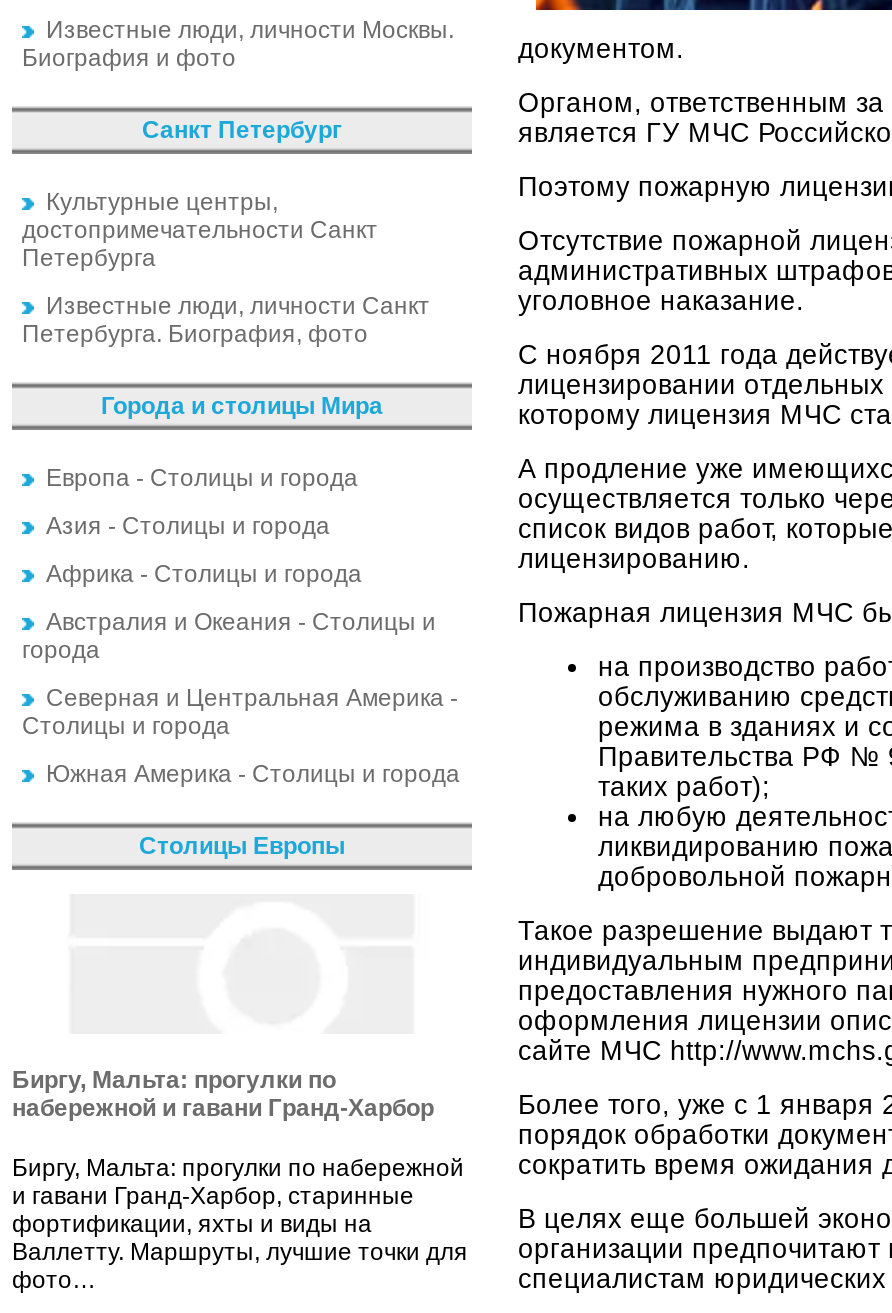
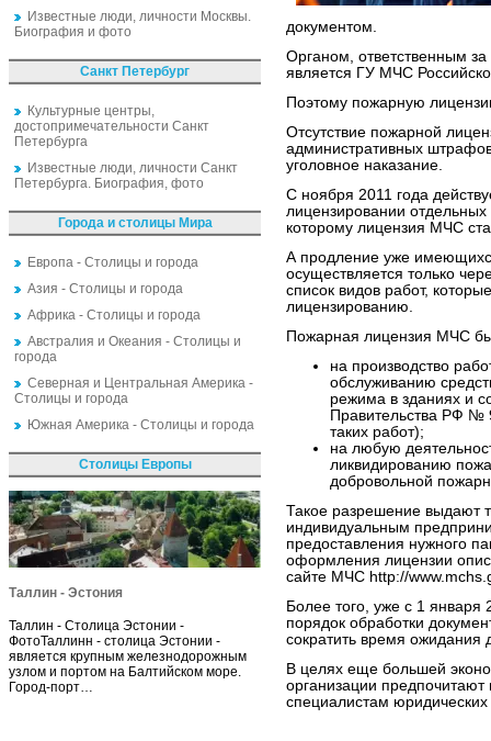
+ [image]

- Биргу, Мальта: прогулки по
- набережной и гавани Гранд-Харбор
+ Таллин - Эстония

- Биргу, Мальта: прогулки по набережной
- и гавани Гранд-Харбор, старинные
- фортификации, яхты и виды на
- Валлетту. Маршруты, лучшие точки для
- фото…
+ Таллин - Столица Эстонии -
+ ФотоТаллинн - столица Эстонии -
+ является крупным железнодорожным
+ узлом и портом на Балтийском море.
+ Город-порт…
